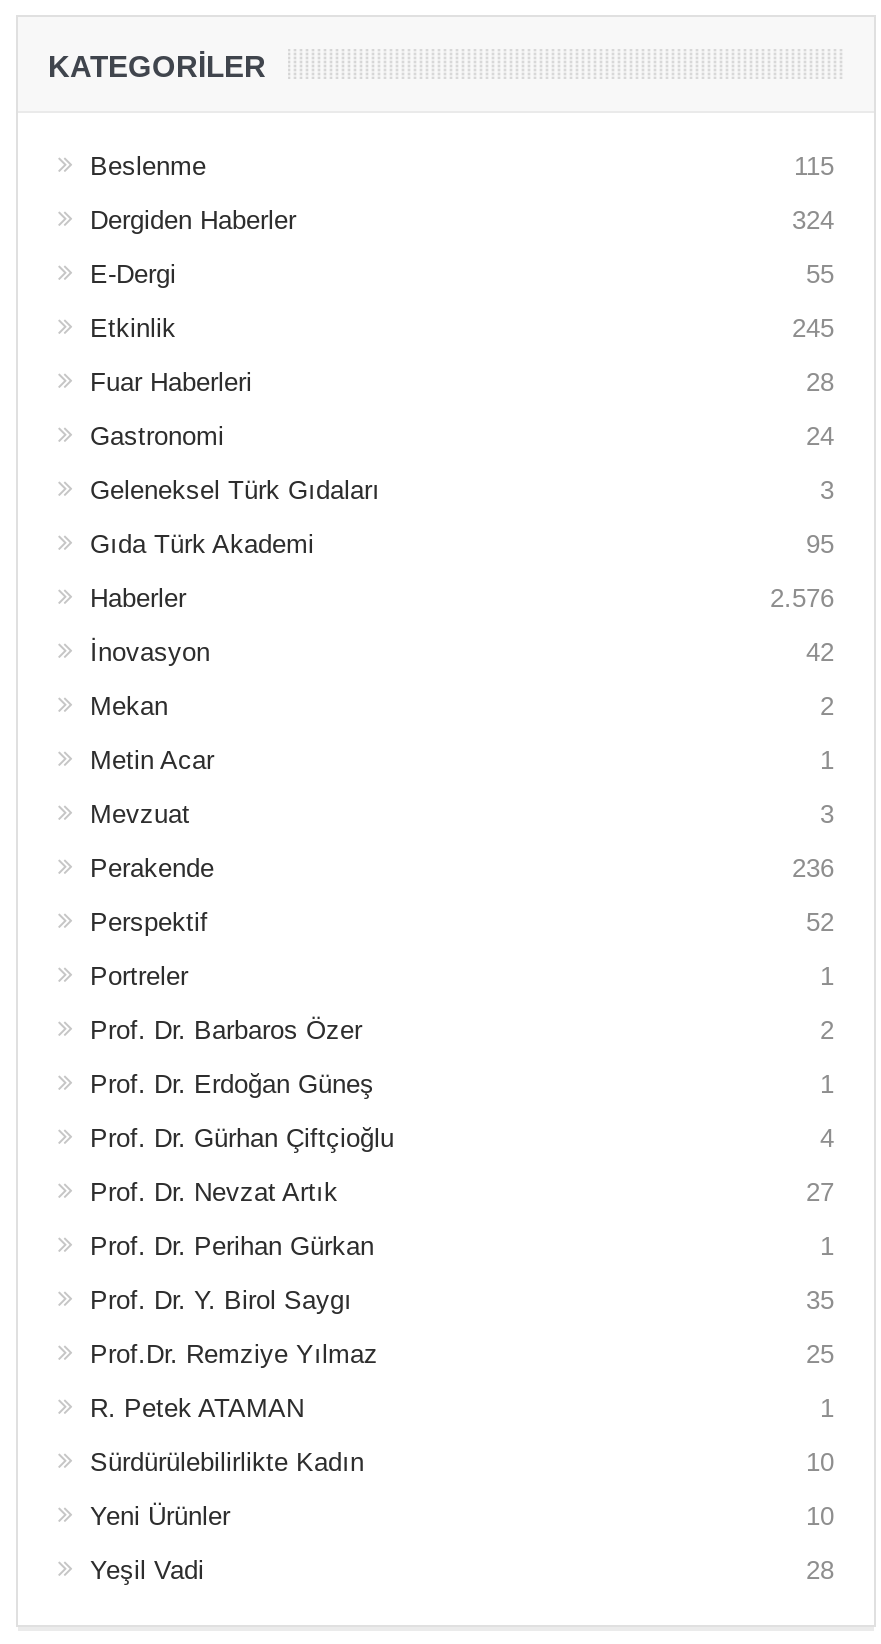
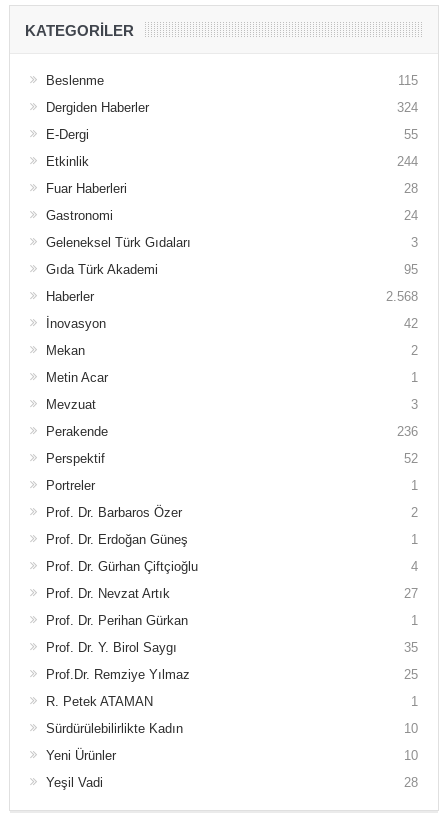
- 245
+ 244

- 2.576
+ 2.568
